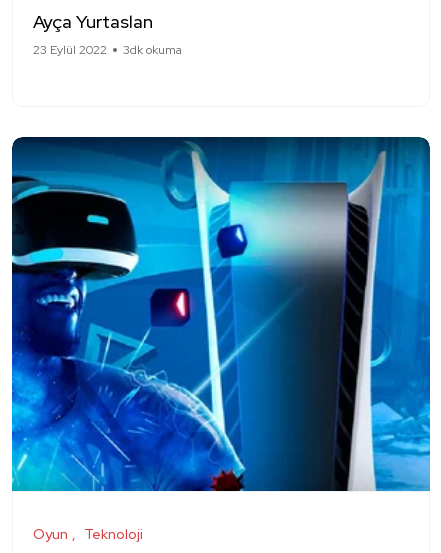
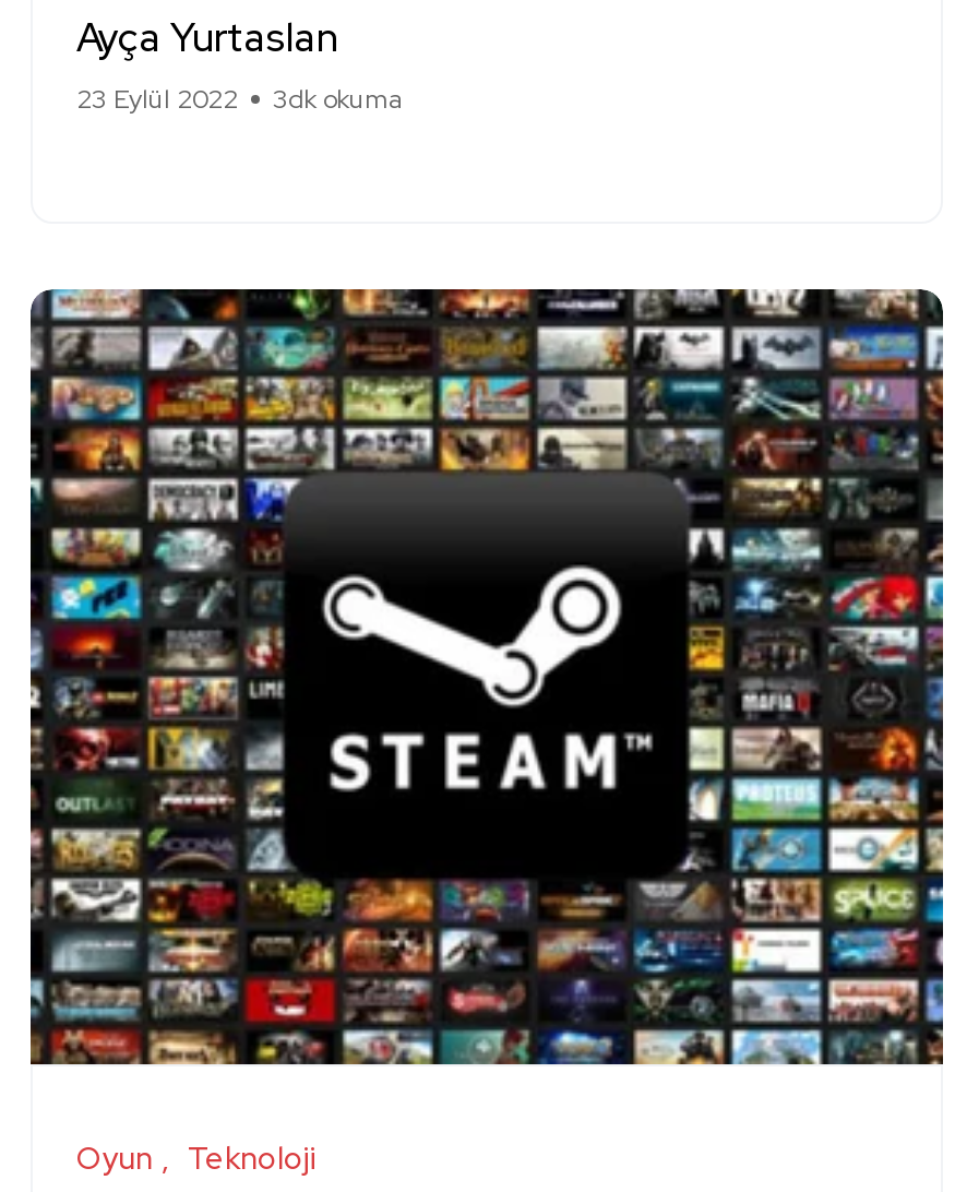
- [image]
+ [image]
